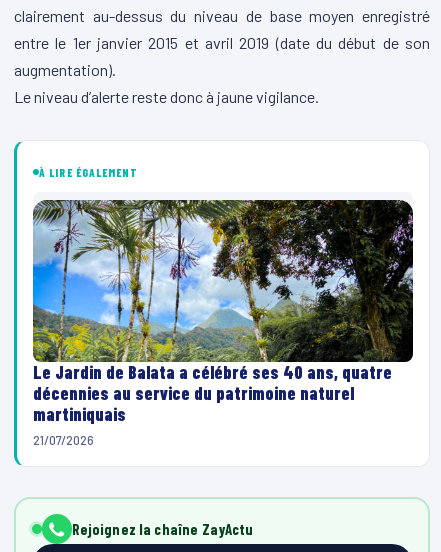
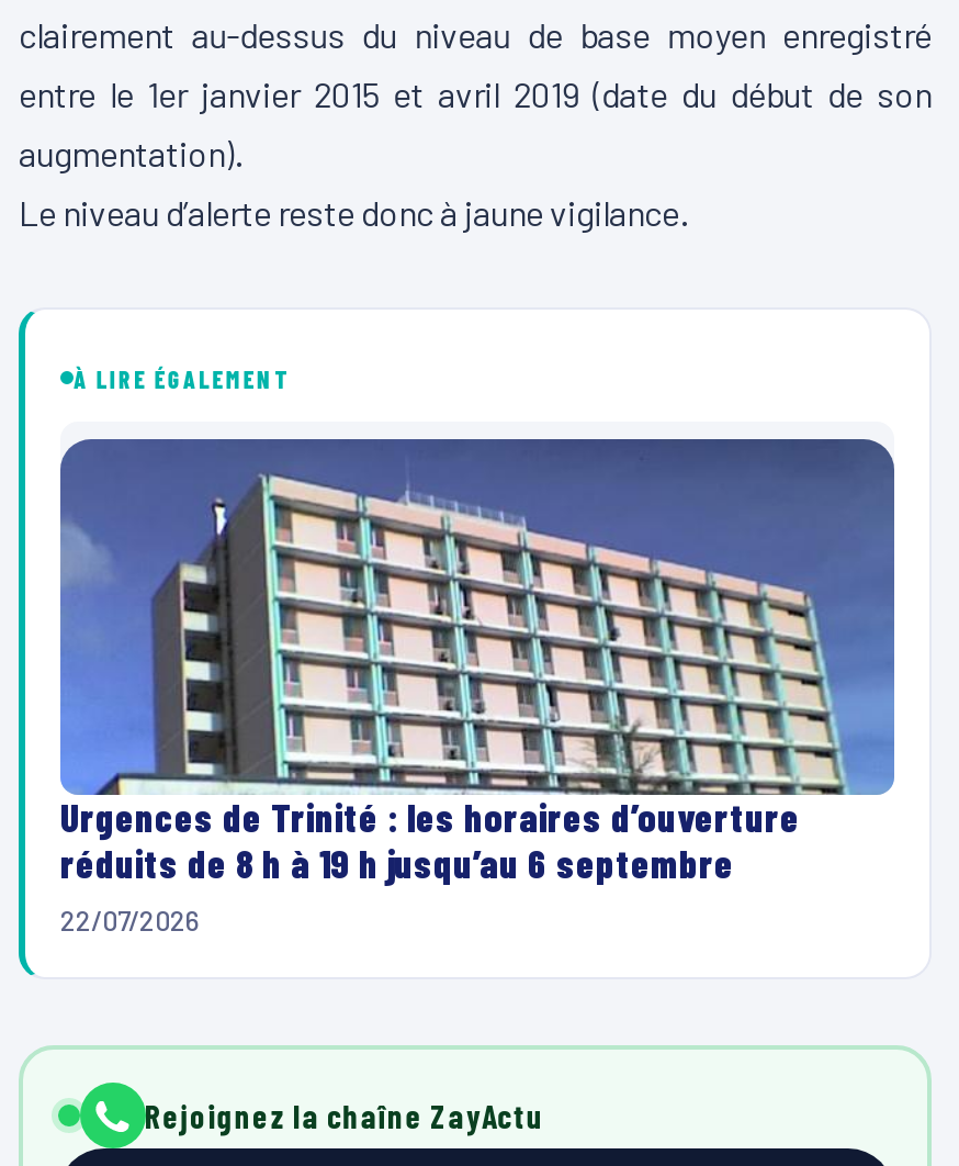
- [image]
- Le Jardin de Balata a célébré ses 40 ans, quatre
- décennies au service du patrimoine naturel
- martiniquais
- 21/07/2026
+ [image]
+ Urgences de Trinité : les horaires d’ouverture
+ réduits de 8 h à 19 h jusqu’au 6 septembre
+ 22/07/2026
